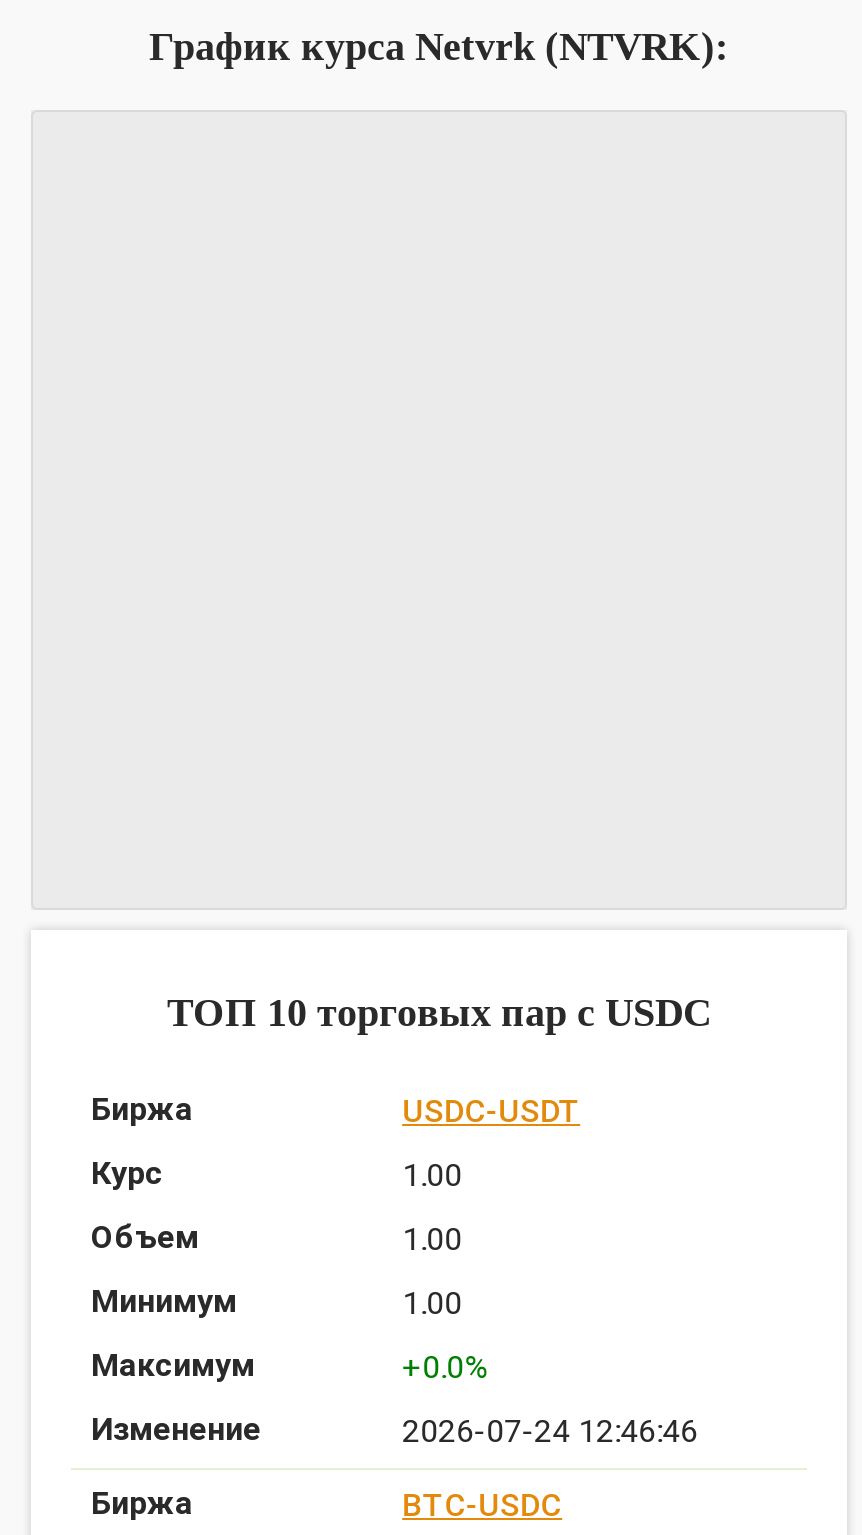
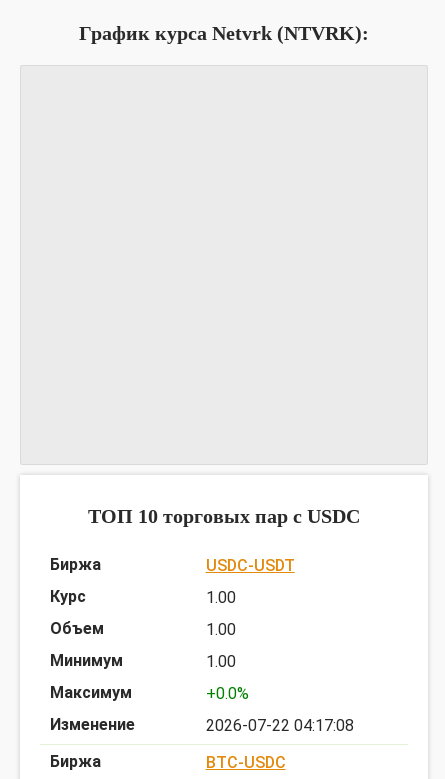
- 2026-07-24 12:46:46
+ 2026-07-22 04:17:08
